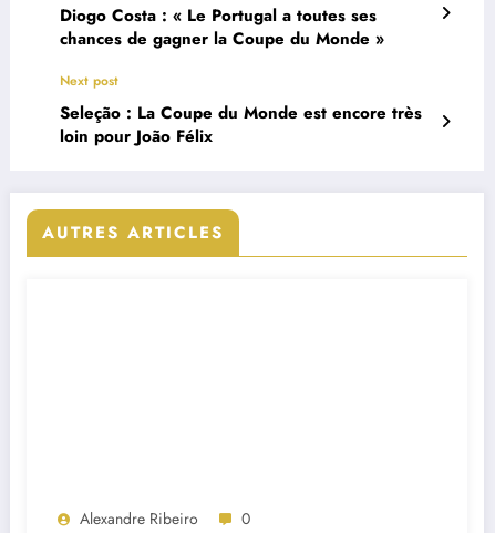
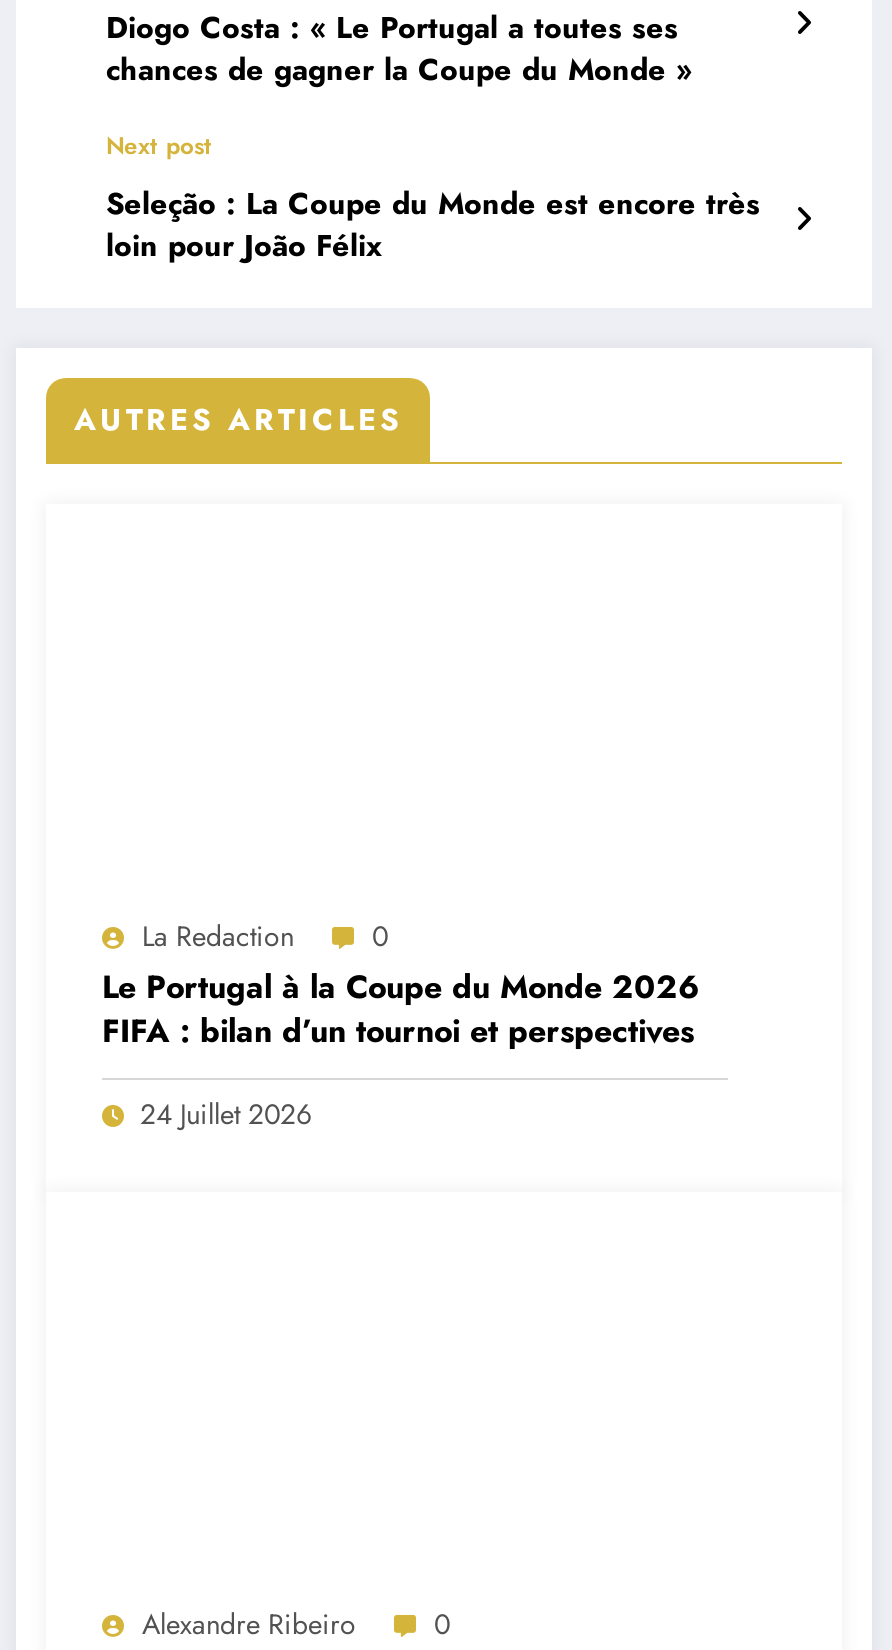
+ La Redaction
+ 0
+ Le Portugal à la Coupe du Monde 2026
+ FIFA : bilan d’un tournoi et perspectives
+ 24 Juillet 2026
